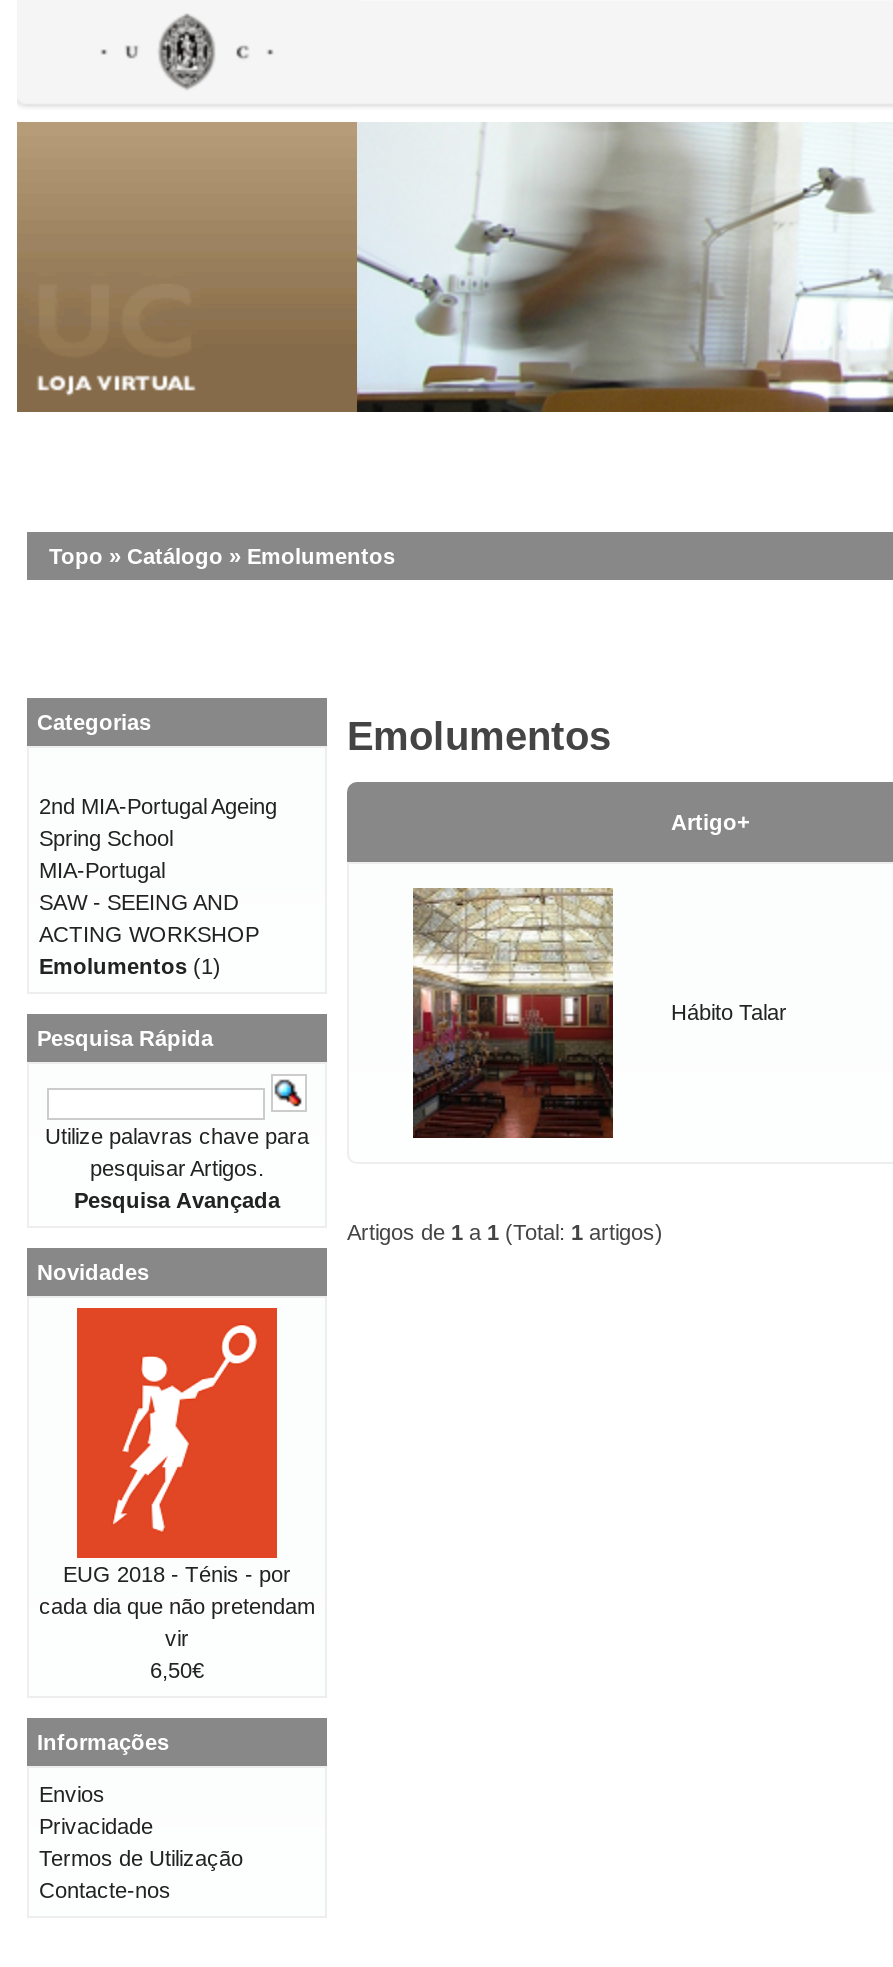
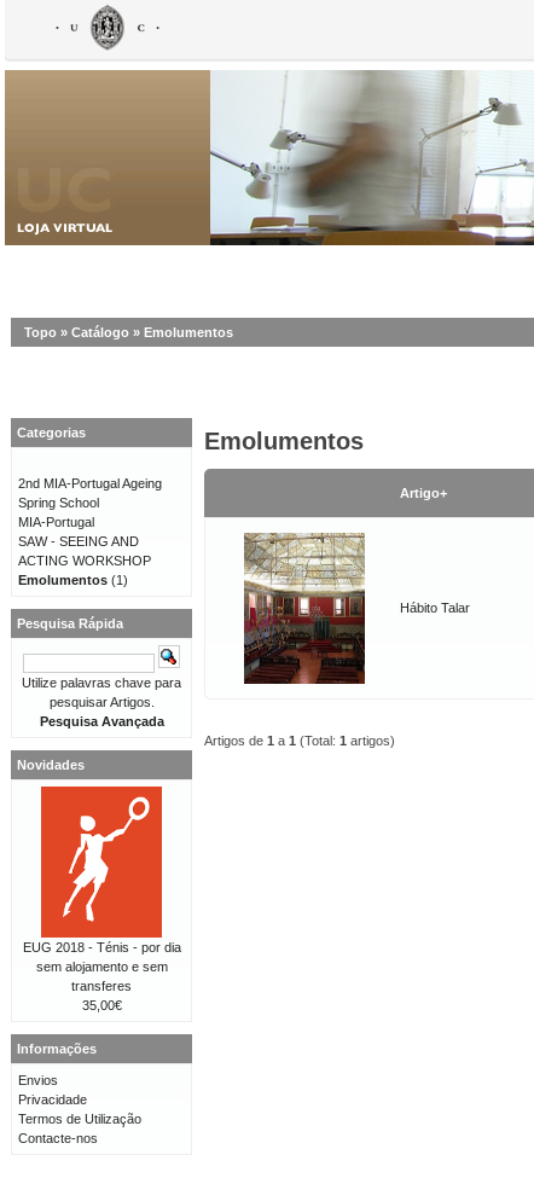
- EUG 2018 - Ténis - por
- cada dia que não pretendam
- vir
- 6,50€
+ EUG 2018 - Ténis - por dia
+ sem alojamento e sem
+ transferes
+ 35,00€
